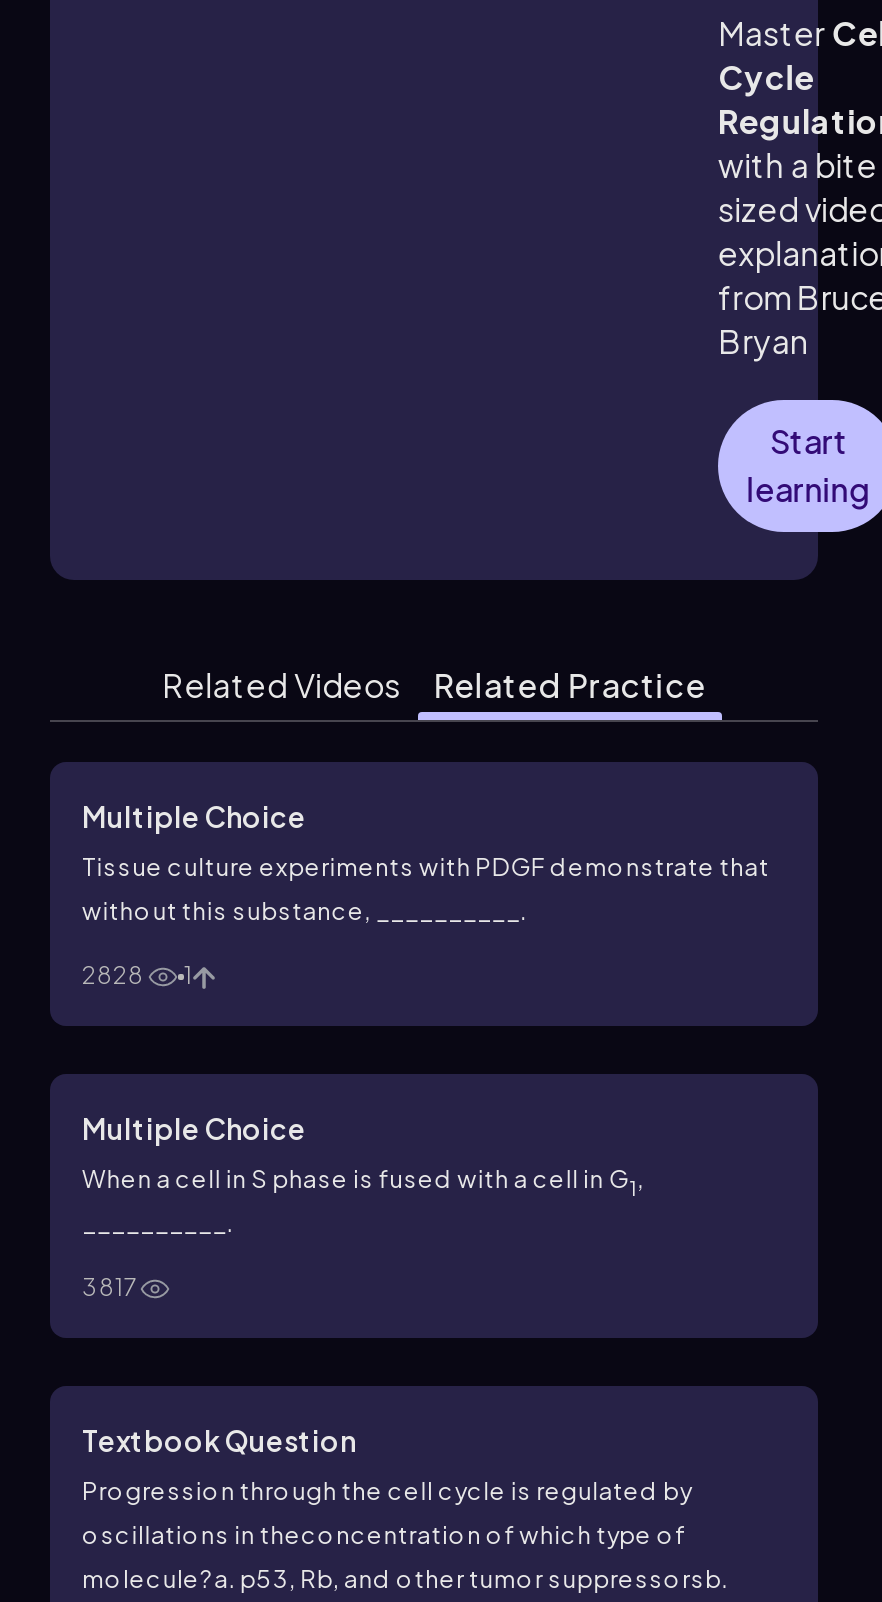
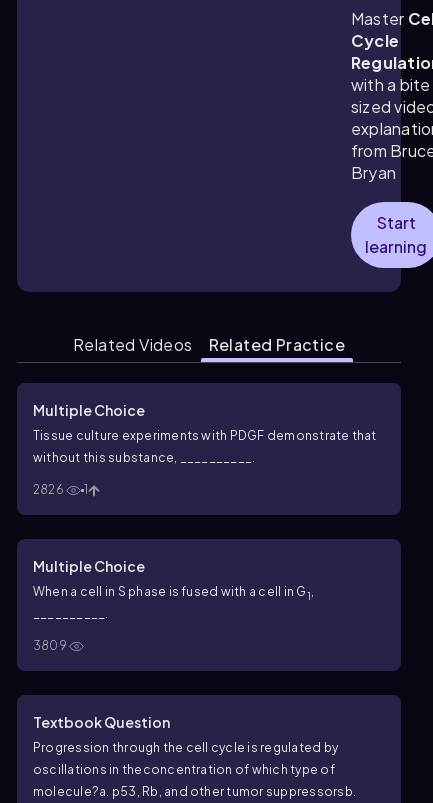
- 2828
+ 2826

- 3817
+ 3809
